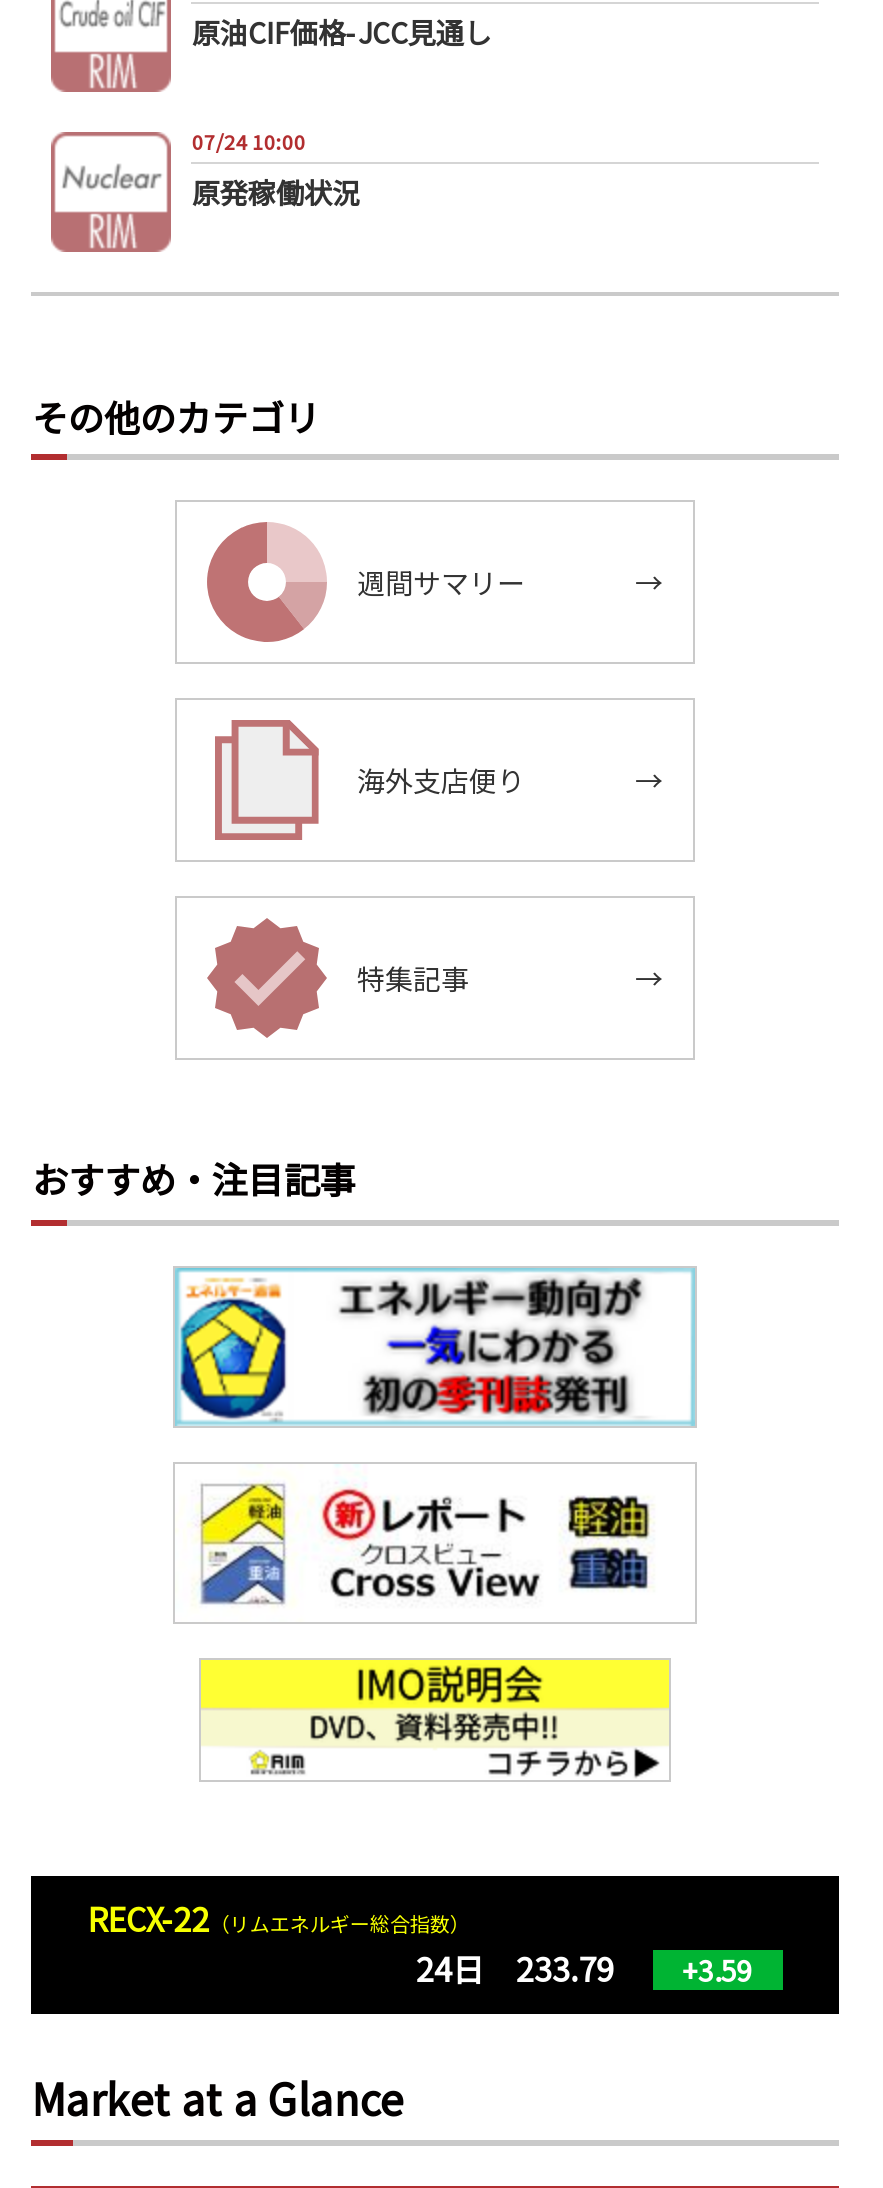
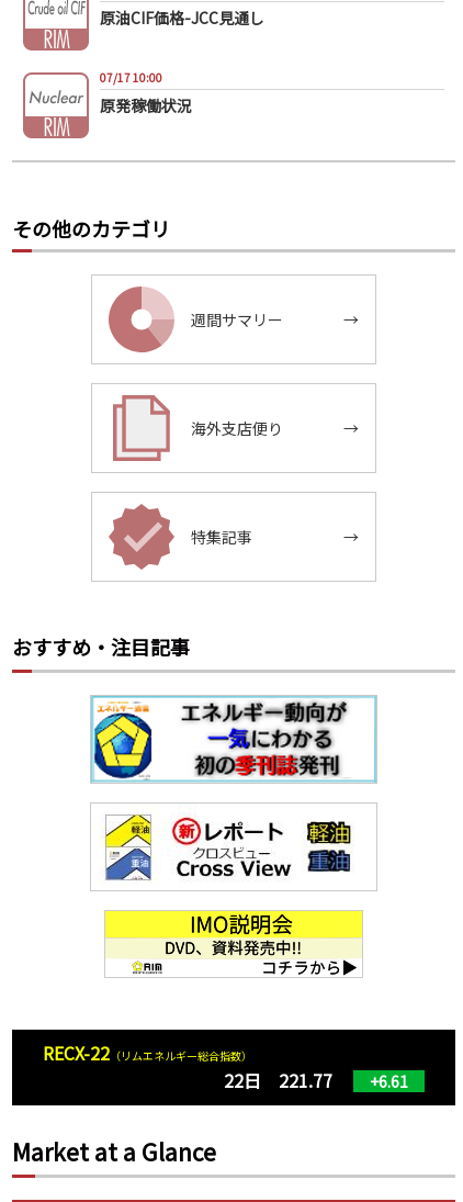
- 07/24 10:00
+ 07/17 10:00

- 24日 233.79
+ 22日 221.77

- +3.59
+ +6.61
